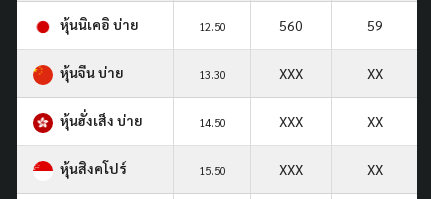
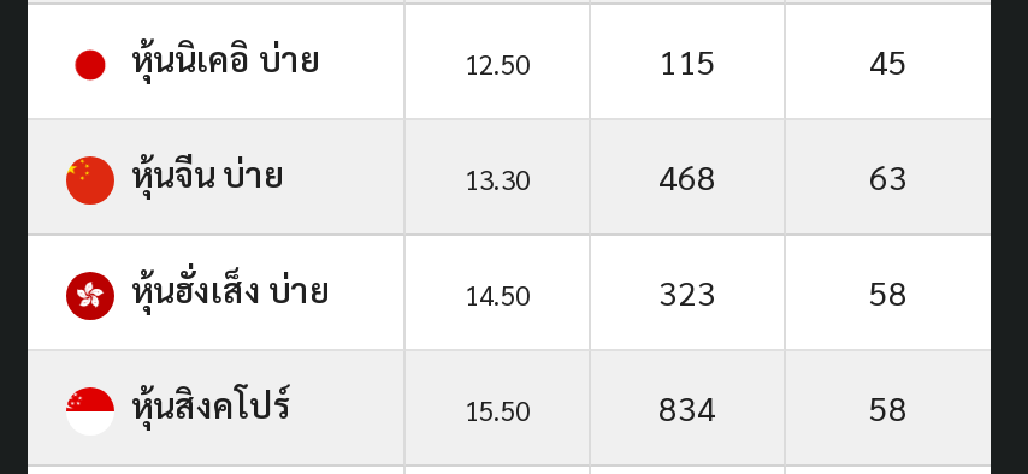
- 560
+ 115

- 59
+ 45

- XXX
- XX
+ 468
+ 63

- XXX
- XX
+ 323
+ 58

- XXX
- XX
+ 834
+ 58
